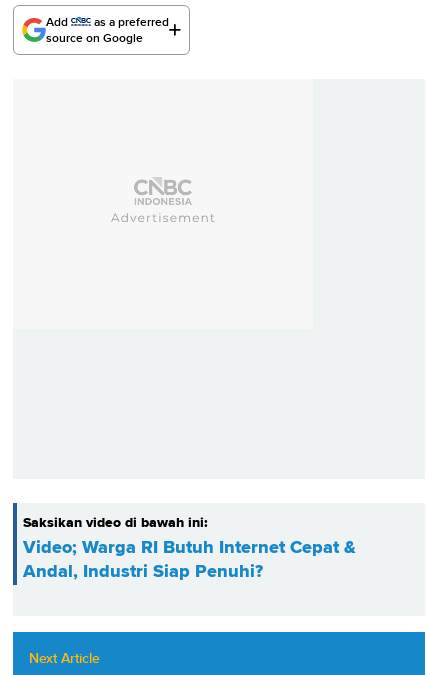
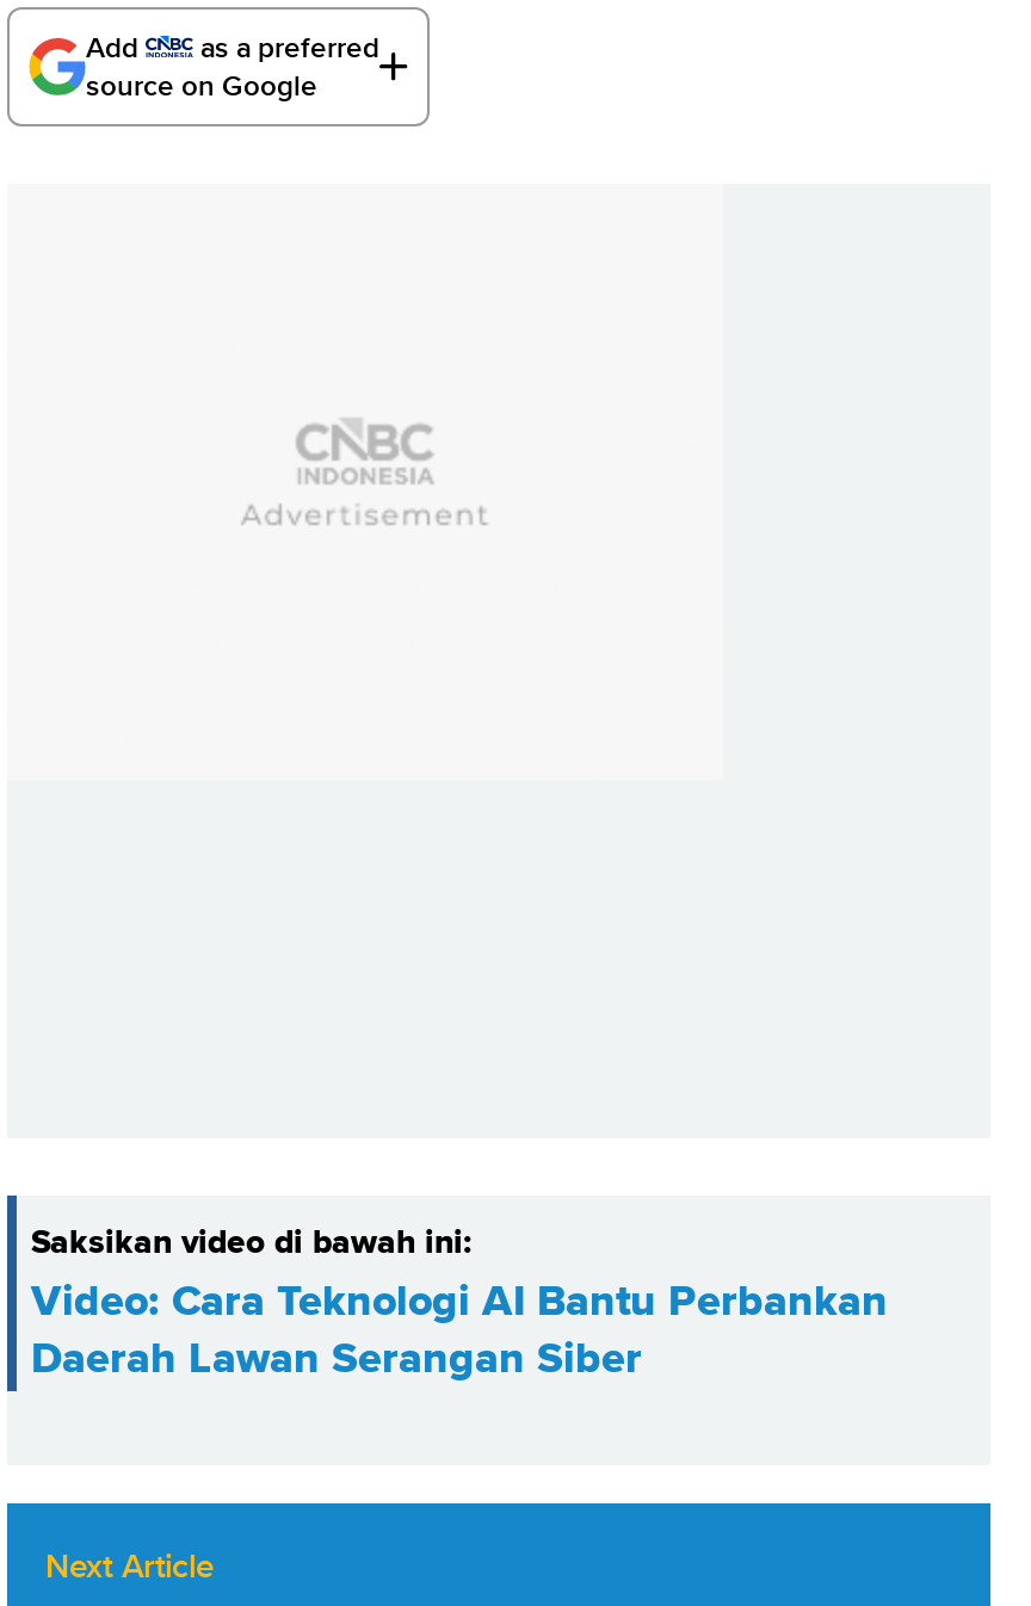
- Video; Warga RI Butuh Internet Cepat &
- Andal, Industri Siap Penuhi?
+ Video: Cara Teknologi AI Bantu Perbankan
+ Daerah Lawan Serangan Siber
